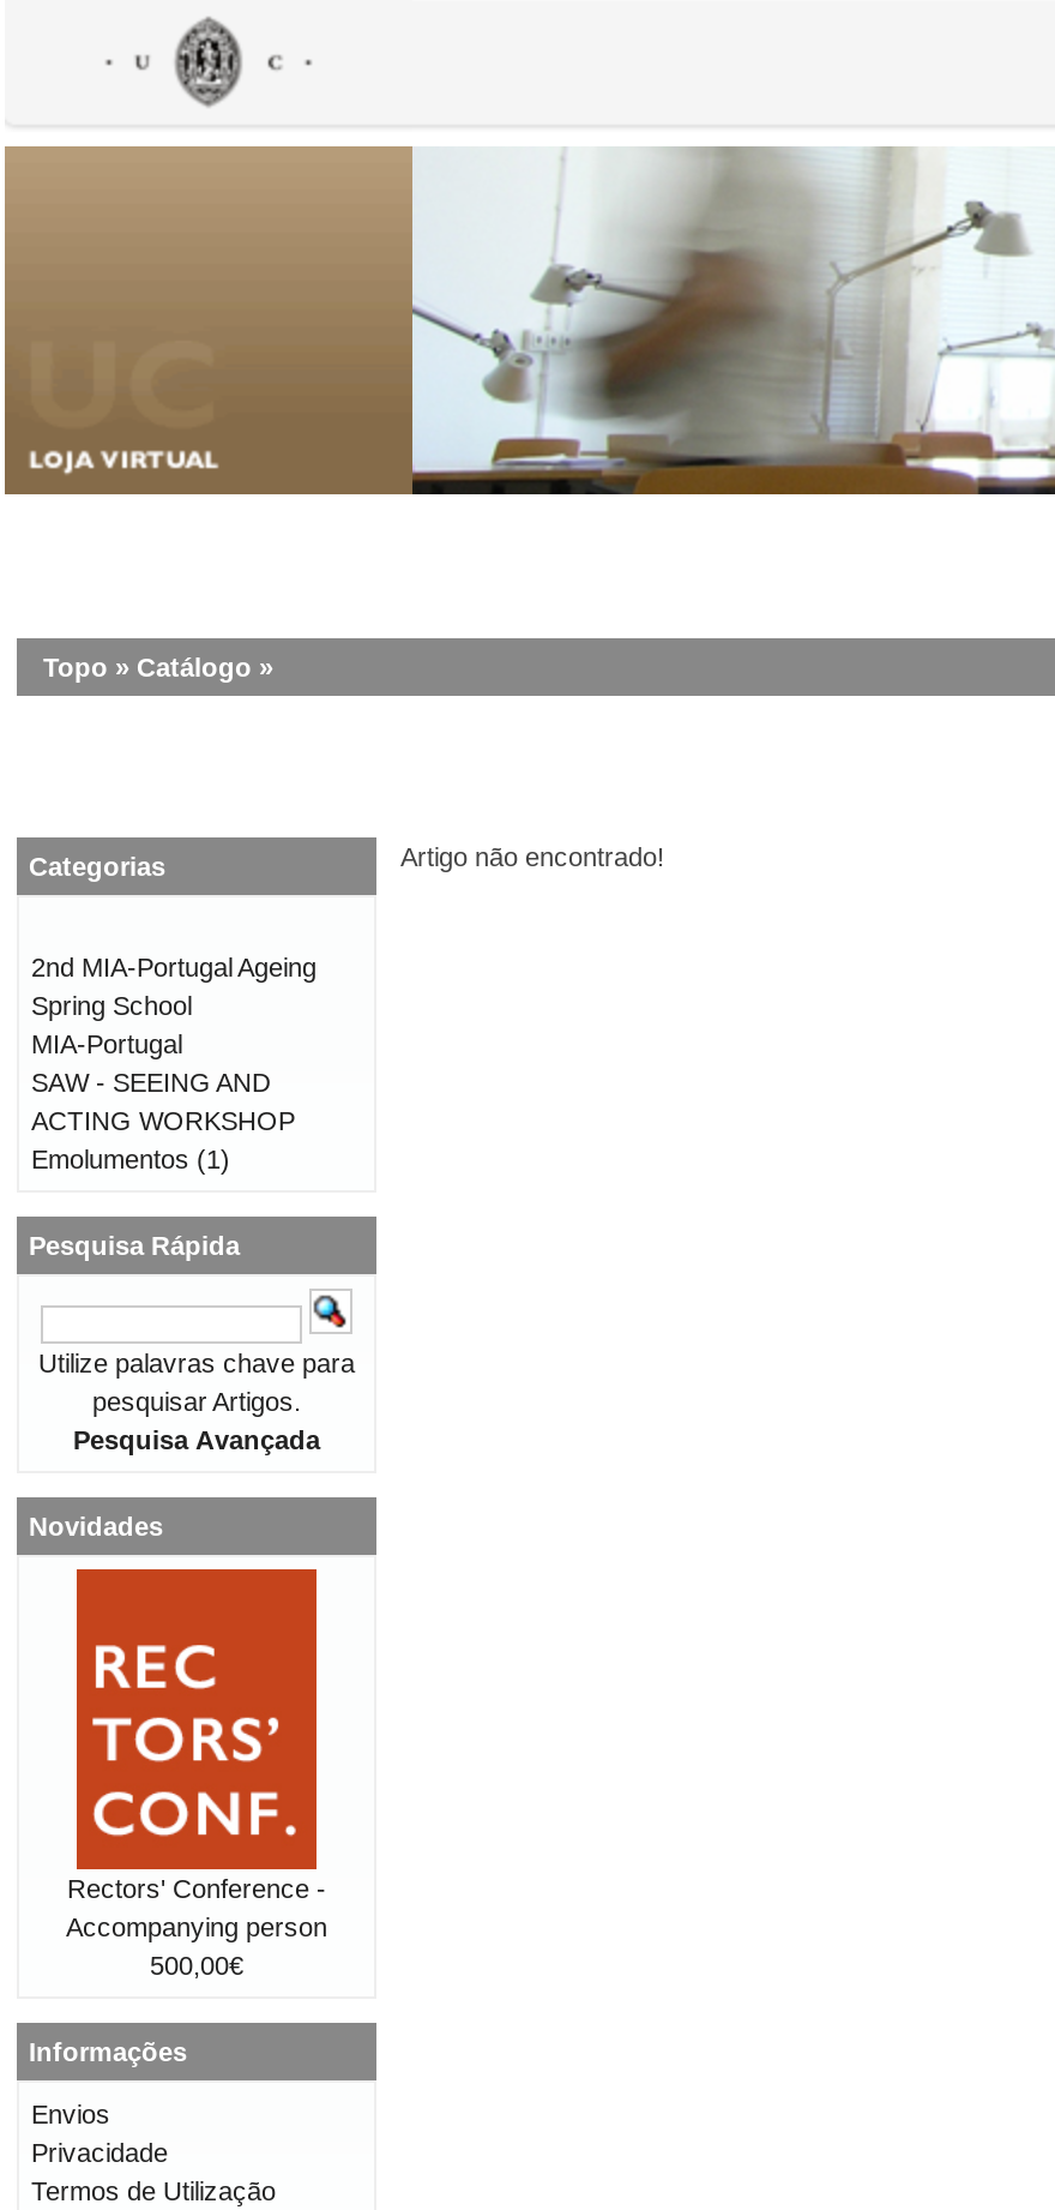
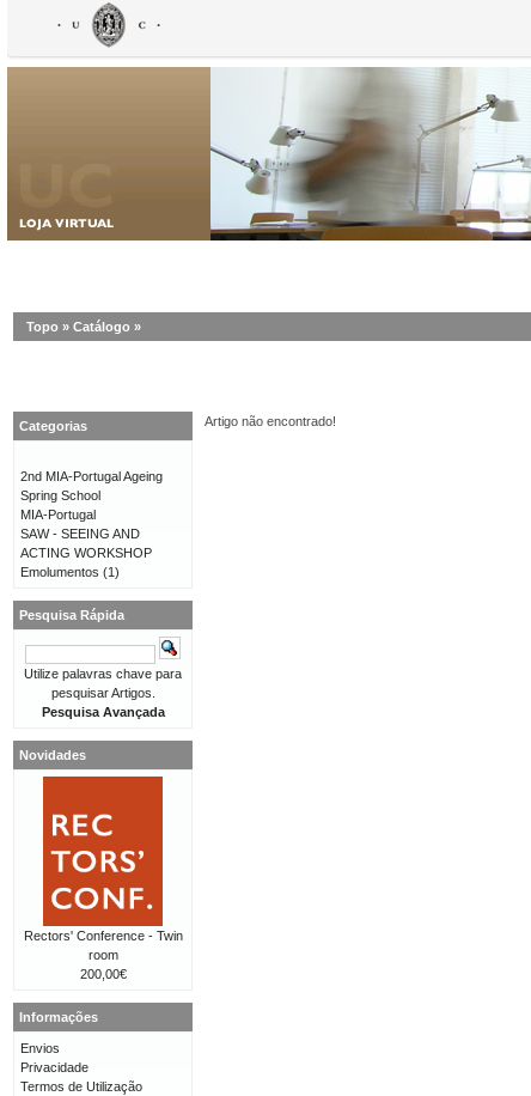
- Rectors' Conference -
- Accompanying person
- 500,00€
+ Rectors' Conference - Twin
+ room
+ 200,00€
